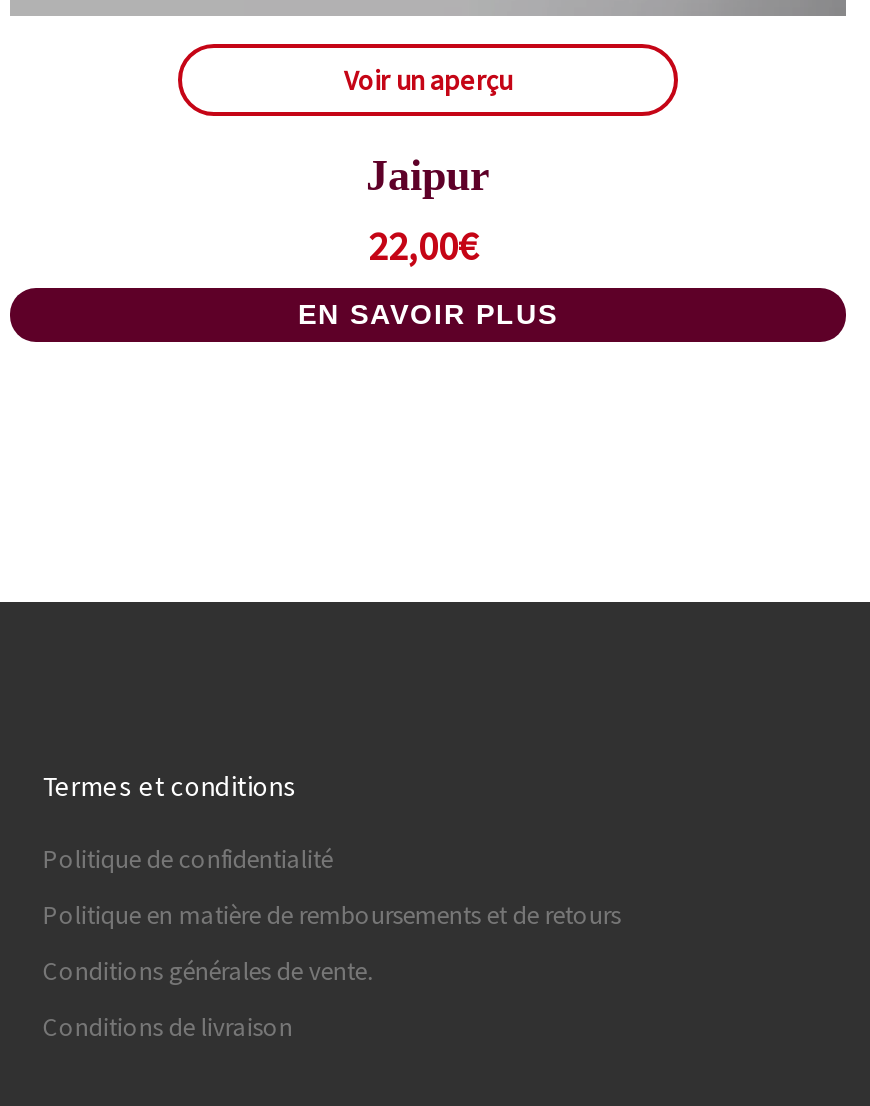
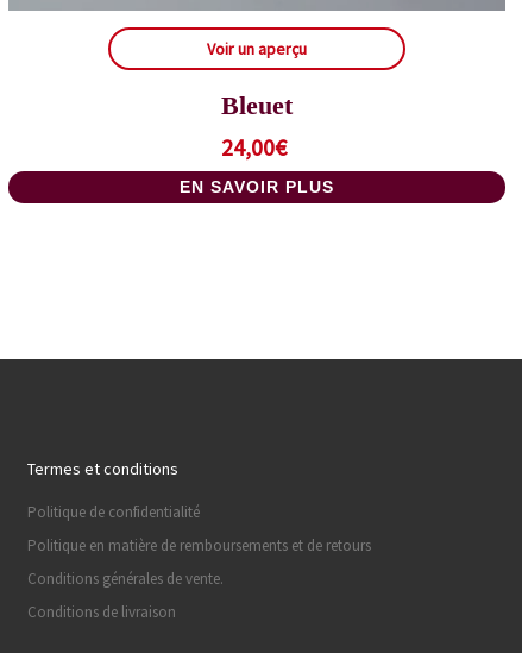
- Jaipur
- 22,00€
+ Bleuet
+ 24,00€
